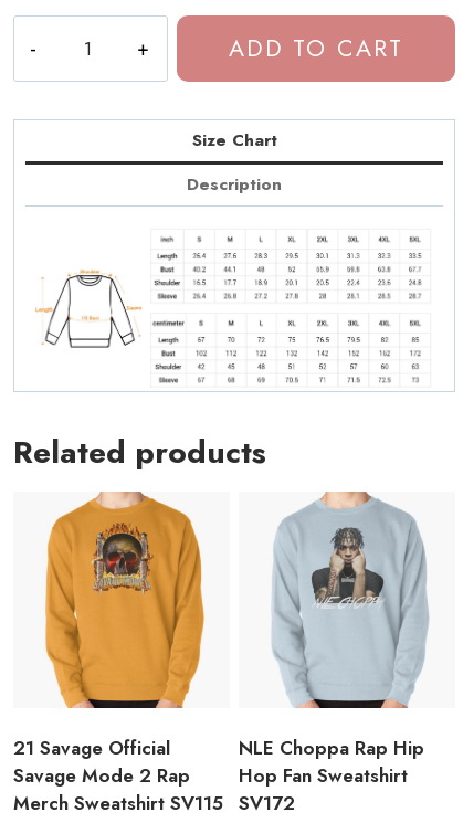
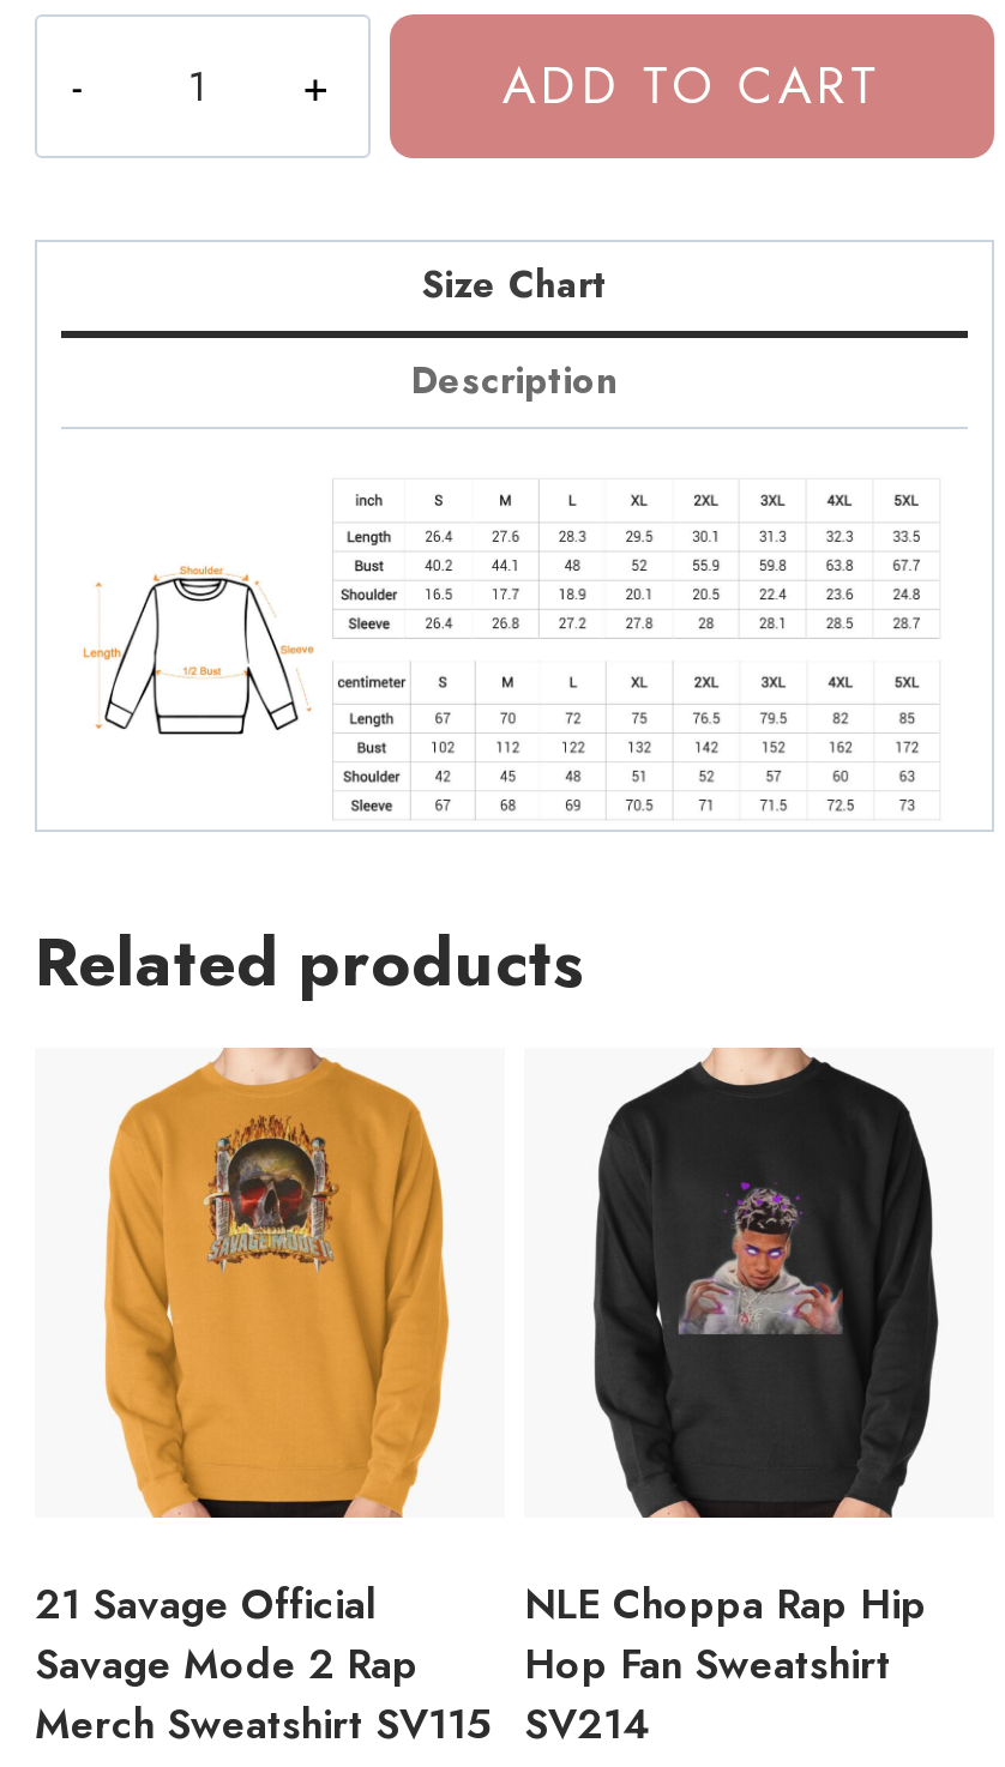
- [image]
+ [image]

- Merch Sweatshirt SV115 SV172
+ Merch Sweatshirt SV115 SV214
